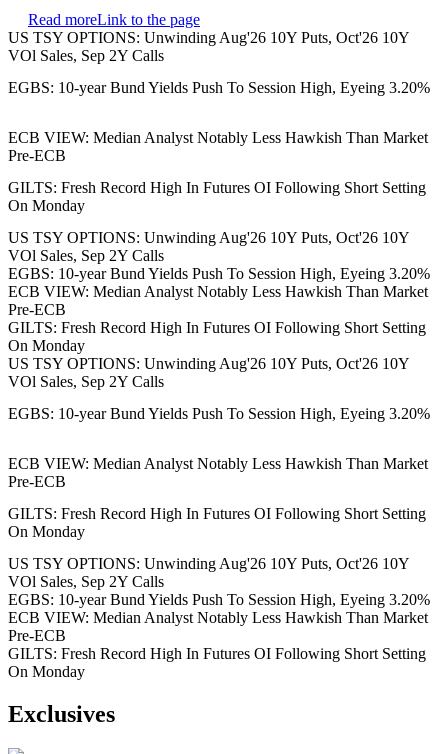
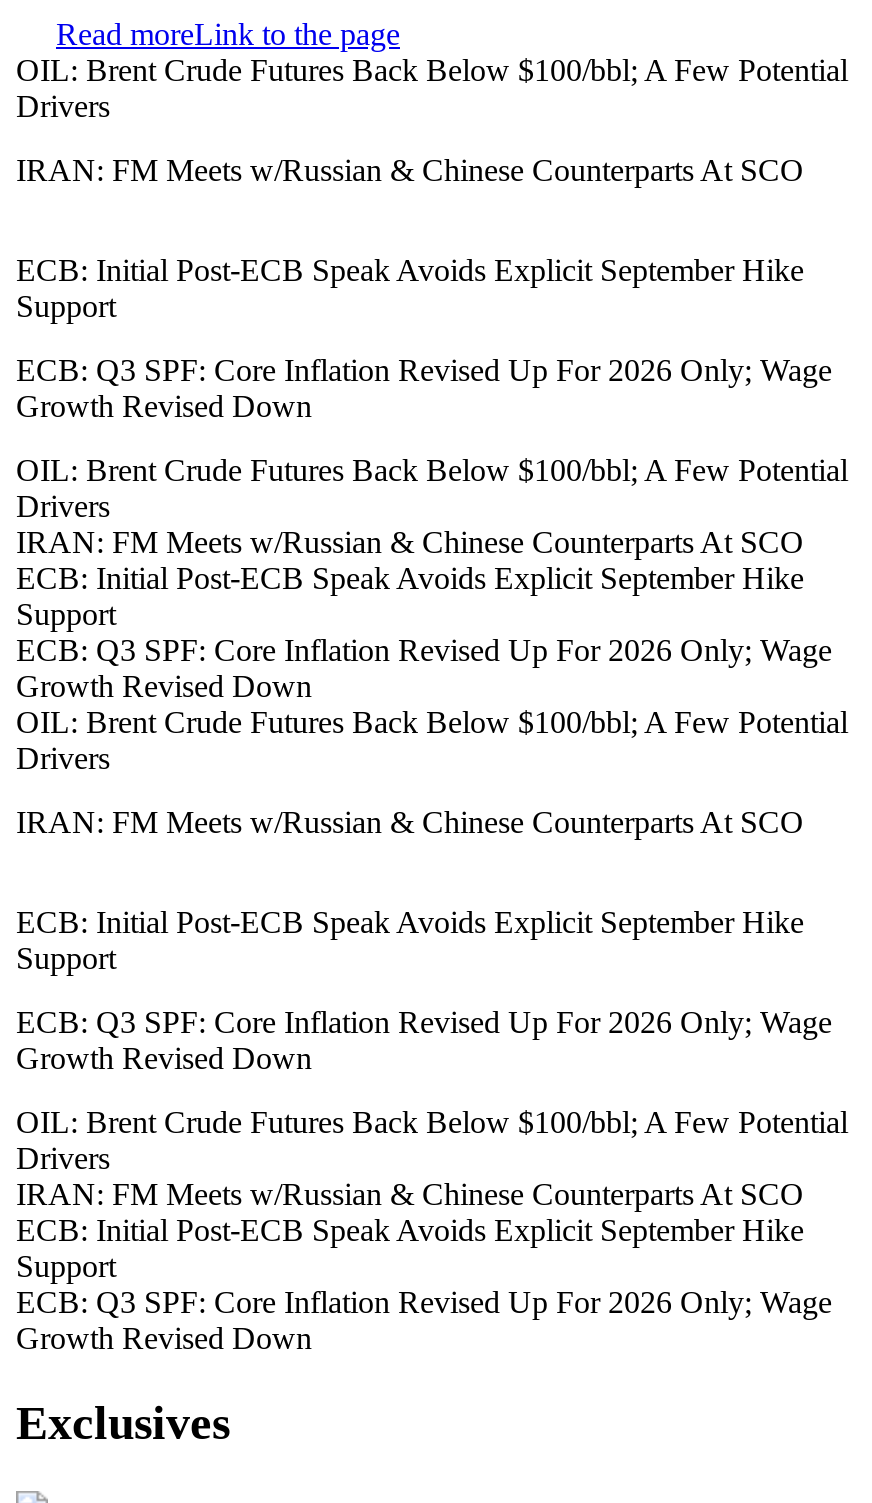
- US TSY OPTIONS: Unwinding Aug'26 10Y Puts, Oct'26 10Y
- VOl Sales, Sep 2Y Calls
+ OIL: Brent Crude Futures Back Below $100/bbl; A Few Potential
+ Drivers

- EGBS: 10-year Bund Yields Push To Session High, Eyeing 3.20%
+ IRAN: FM Meets w/Russian & Chinese Counterparts At SCO

- ECB VIEW: Median Analyst Notably Less Hawkish Than Market
- Pre-ECB
+ ECB: Initial Post-ECB Speak Avoids Explicit September Hike
+ Support

- GILTS: Fresh Record High In Futures OI Following Short Setting
- On Monday
+ ECB: Q3 SPF: Core Inflation Revised Up For 2026 Only; Wage
+ Growth Revised Down

- US TSY OPTIONS: Unwinding Aug'26 10Y Puts, Oct'26 10Y
- VOl Sales, Sep 2Y Calls
- EGBS: 10-year Bund Yields Push To Session High, Eyeing 3.20%
- ECB VIEW: Median Analyst Notably Less Hawkish Than Market
- Pre-ECB
- GILTS: Fresh Record High In Futures OI Following Short Setting
- On Monday
- US TSY OPTIONS: Unwinding Aug'26 10Y Puts, Oct'26 10Y
- VOl Sales, Sep 2Y Calls
+ OIL: Brent Crude Futures Back Below $100/bbl; A Few Potential
+ Drivers
+ IRAN: FM Meets w/Russian & Chinese Counterparts At SCO
+ ECB: Initial Post-ECB Speak Avoids Explicit September Hike
+ Support
+ ECB: Q3 SPF: Core Inflation Revised Up For 2026 Only; Wage
+ Growth Revised Down
+ OIL: Brent Crude Futures Back Below $100/bbl; A Few Potential
+ Drivers

- EGBS: 10-year Bund Yields Push To Session High, Eyeing 3.20%
+ IRAN: FM Meets w/Russian & Chinese Counterparts At SCO

- ECB VIEW: Median Analyst Notably Less Hawkish Than Market
- Pre-ECB
+ ECB: Initial Post-ECB Speak Avoids Explicit September Hike
+ Support

- GILTS: Fresh Record High In Futures OI Following Short Setting
- On Monday
+ ECB: Q3 SPF: Core Inflation Revised Up For 2026 Only; Wage
+ Growth Revised Down

- US TSY OPTIONS: Unwinding Aug'26 10Y Puts, Oct'26 10Y
- VOl Sales, Sep 2Y Calls
- EGBS: 10-year Bund Yields Push To Session High, Eyeing 3.20%
- ECB VIEW: Median Analyst Notably Less Hawkish Than Market
- Pre-ECB
- GILTS: Fresh Record High In Futures OI Following Short Setting
- On Monday
+ OIL: Brent Crude Futures Back Below $100/bbl; A Few Potential
+ Drivers
+ IRAN: FM Meets w/Russian & Chinese Counterparts At SCO
+ ECB: Initial Post-ECB Speak Avoids Explicit September Hike
+ Support
+ ECB: Q3 SPF: Core Inflation Revised Up For 2026 Only; Wage
+ Growth Revised Down
